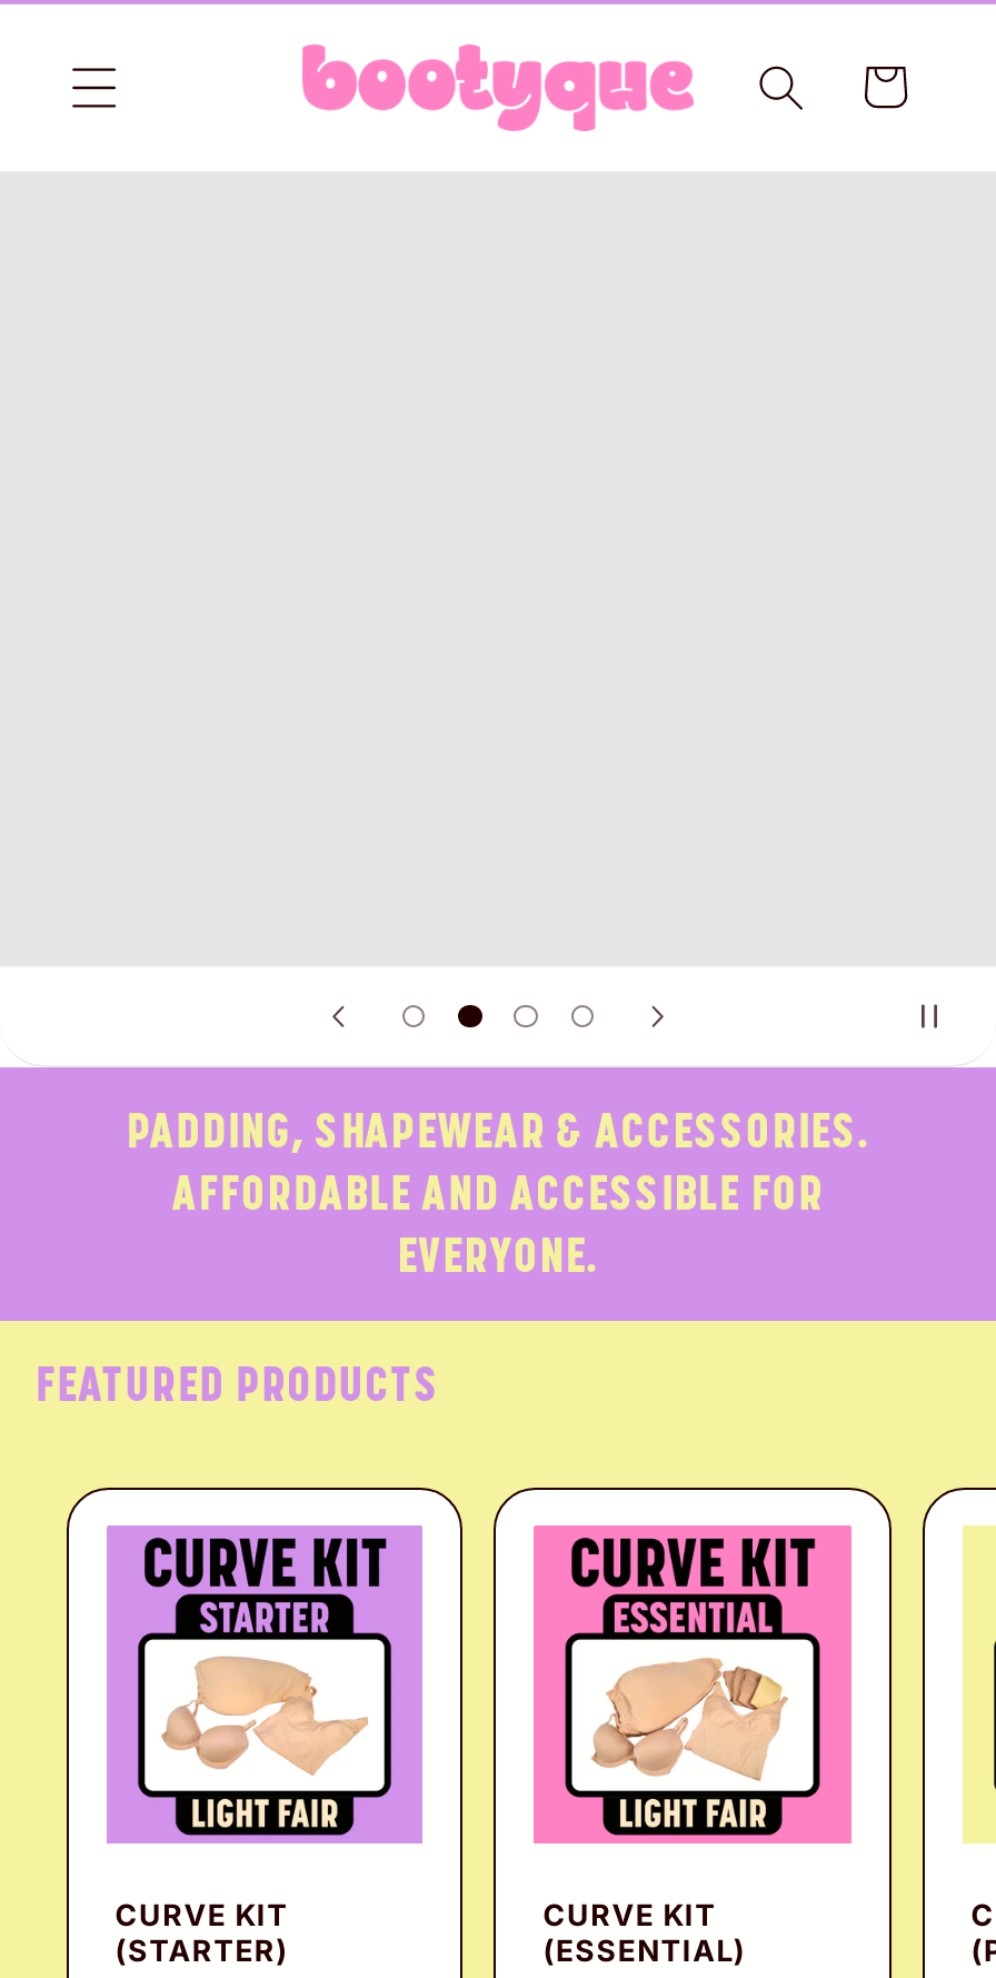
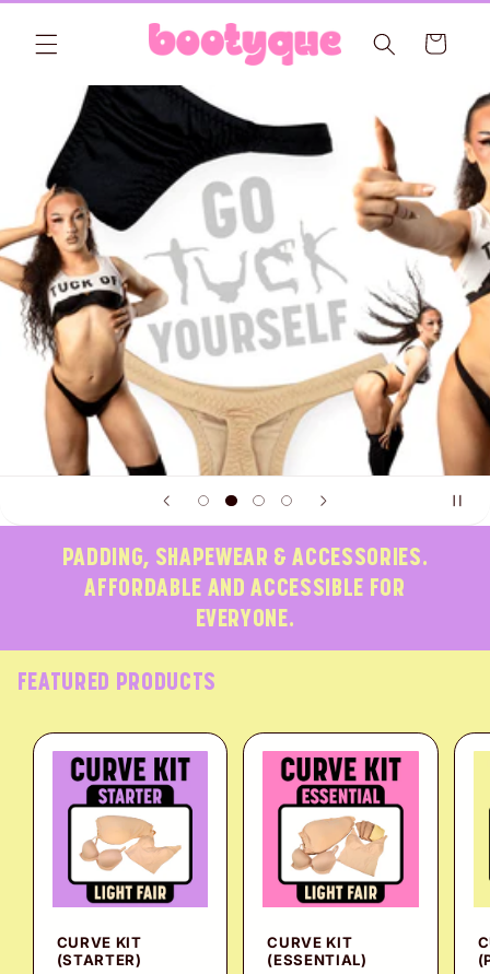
+ [image]
